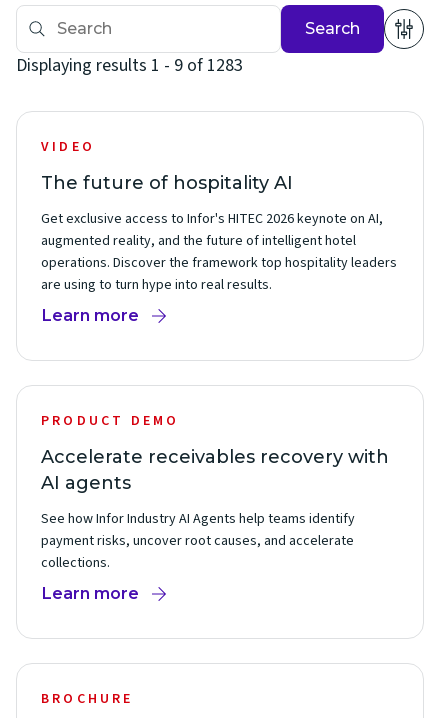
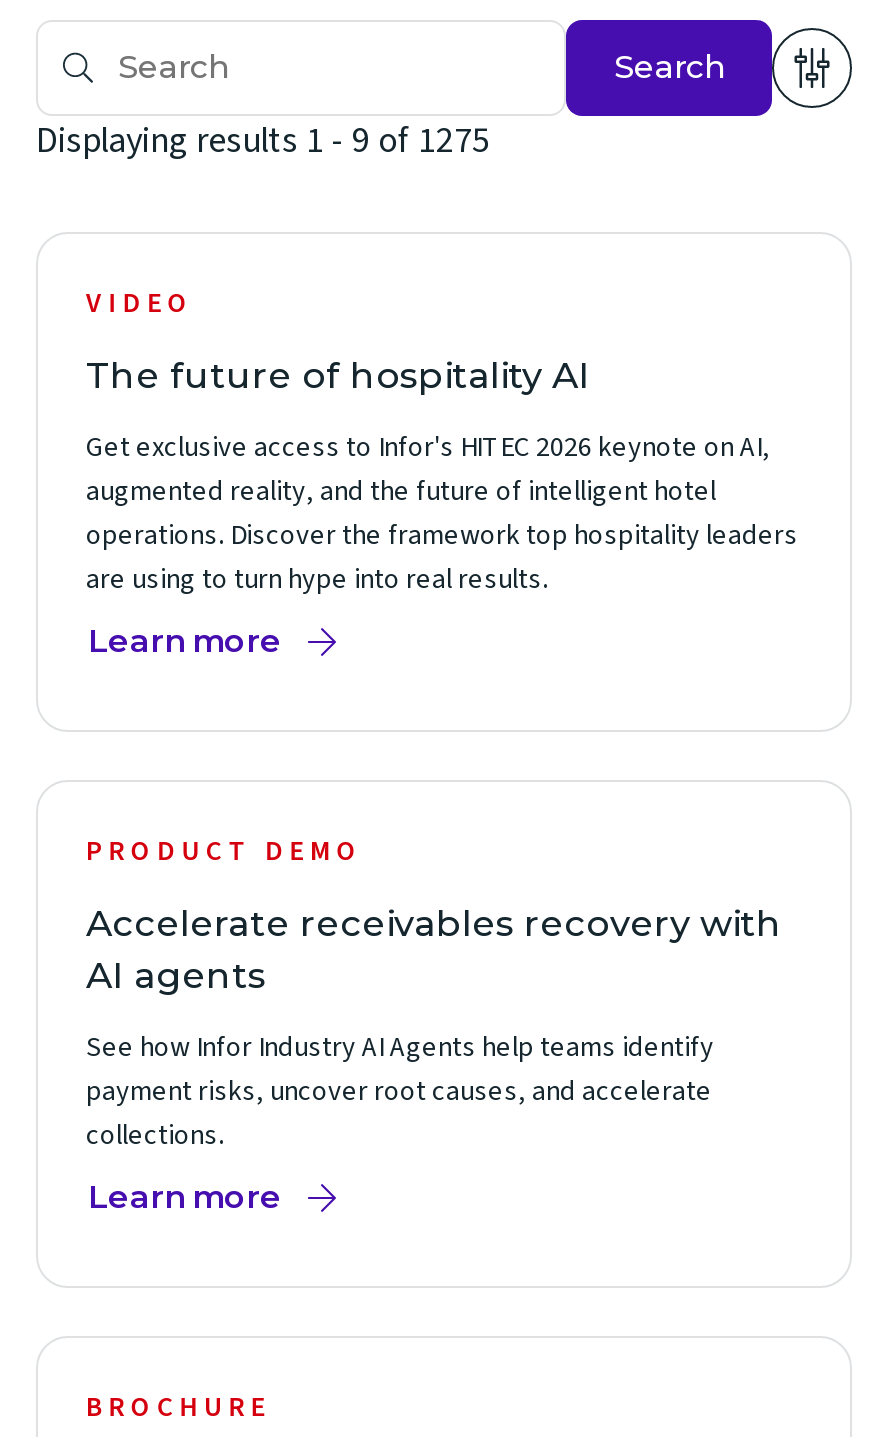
- Displaying results 1 - 9 of 1283
+ Displaying results 1 - 9 of 1275
